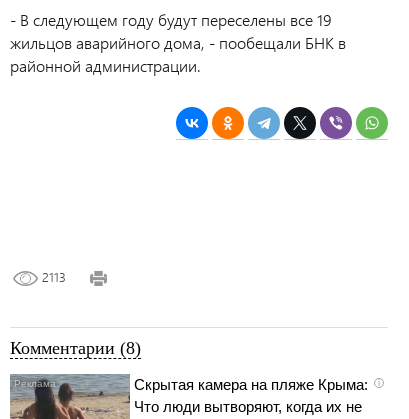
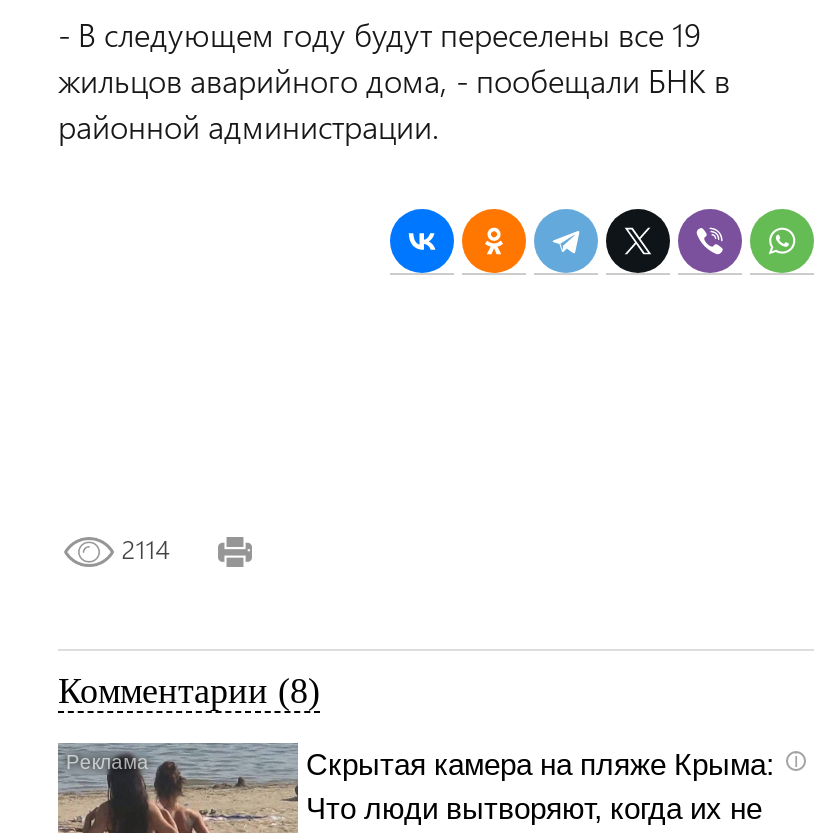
- 2113
+ 2114
